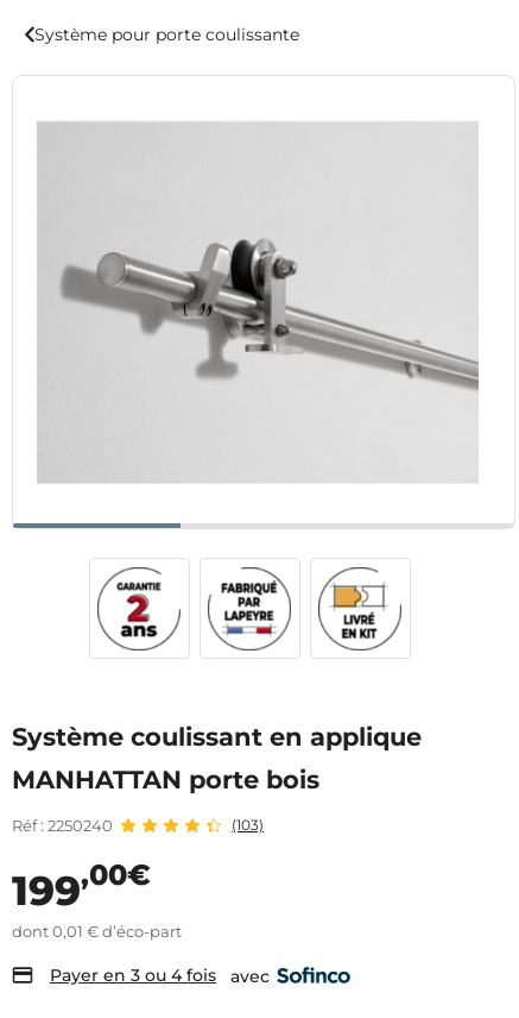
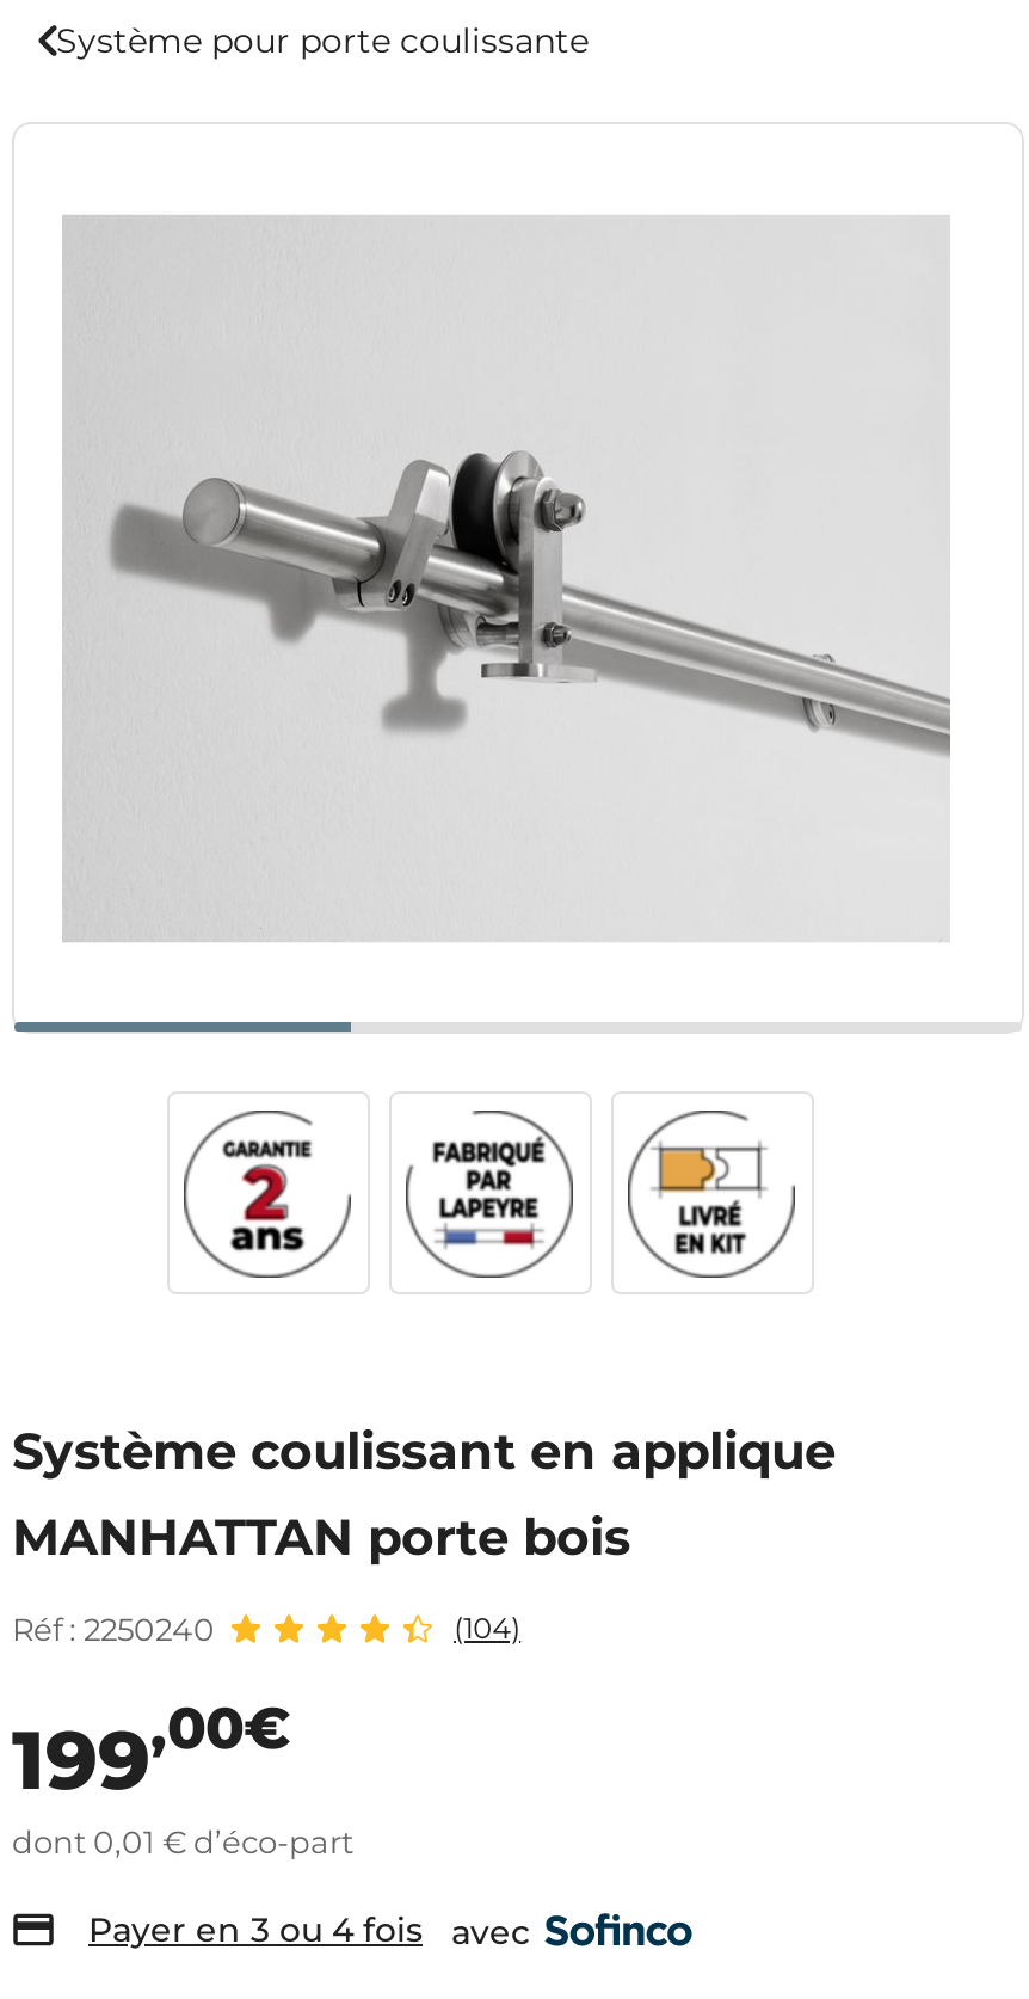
- (103)
+ (104)
